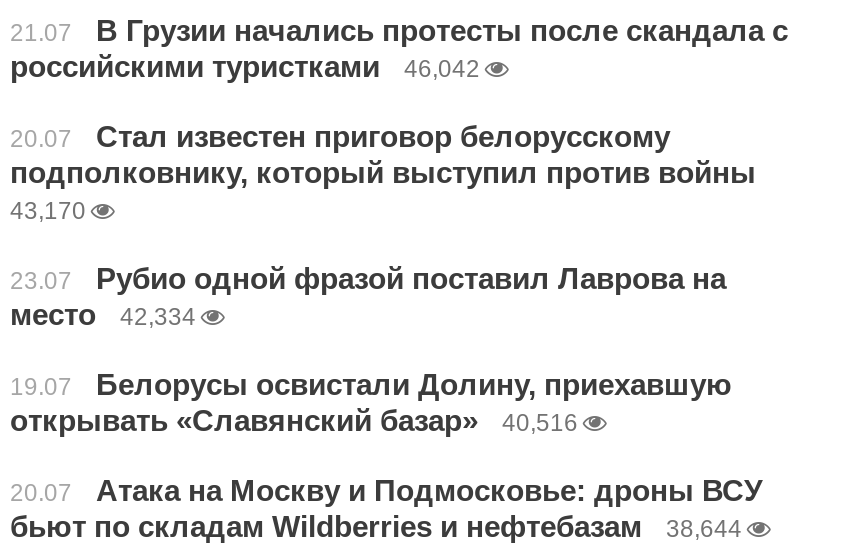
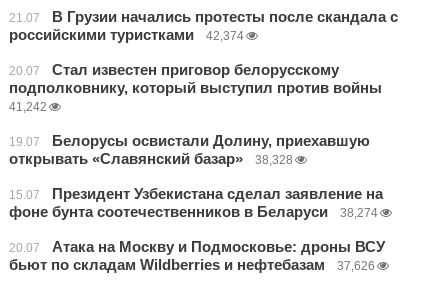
- российскими туристками 46,042
+ российскими туристками 42,374

- 43,170
- 23.07
- Рубио одной фразой поставил Лаврова на
- место
- 42,334
+ 41,242

moved up: 19.07 | Белорусы освистали Долину, приехавшую | открывать «Славянский базар»

- 40,516
+ 38,328
+ 15.07
+ Президент Узбекистана сделал заявление на
+ фоне бунта соотечественников в Беларуси
+ 38,274

- бьют по складам Wildberries и нефтебазам 38,644
+ бьют по складам Wildberries и нефтебазам 37,626
